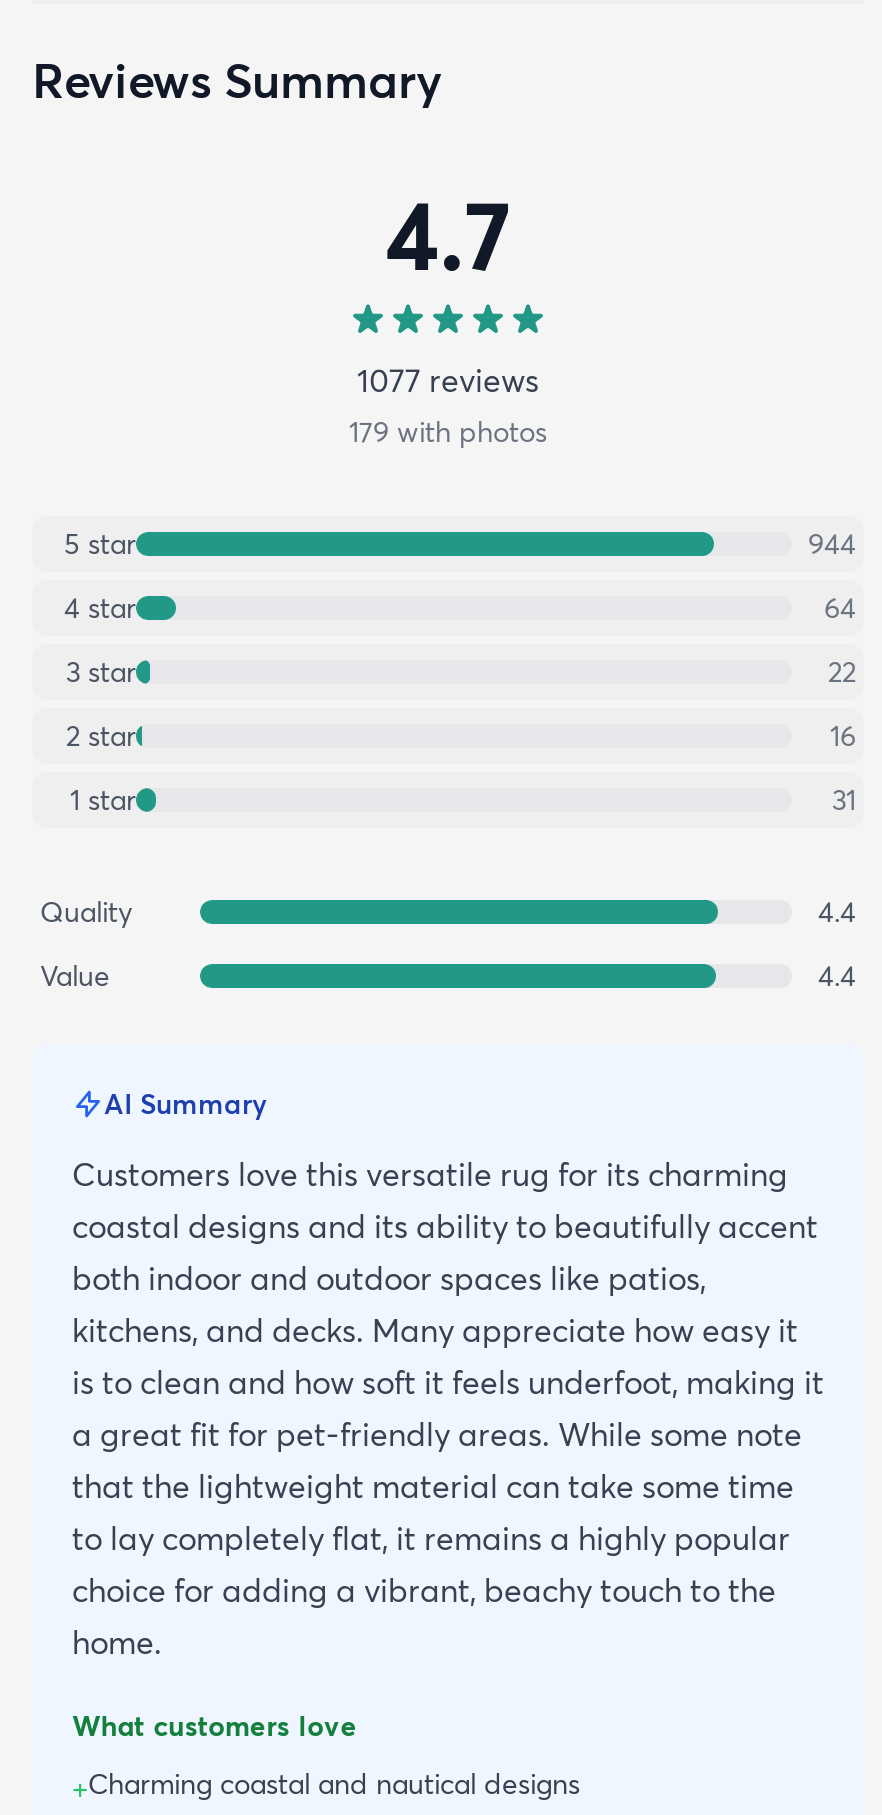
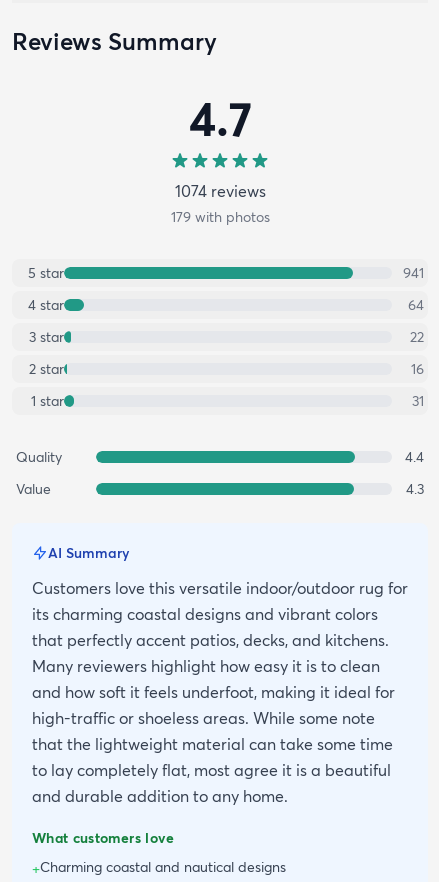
- 1077 reviews
+ 1074 reviews

- 944
+ 941

- 4.4
+ 4.3

- Customers love this versatile rug for its charming
- coastal designs and its ability to beautifully accent
- both indoor and outdoor spaces like patios,
- kitchens, and decks. Many appreciate how easy it
- is to clean and how soft it feels underfoot, making it
- a great fit for pet-friendly areas. While some note
+ Customers love this versatile indoor/outdoor rug for
+ its charming coastal designs and vibrant colors
+ that perfectly accent patios, decks, and kitchens.
+ Many reviewers highlight how easy it is to clean
+ and how soft it feels underfoot, making it ideal for
+ high-traffic or shoeless areas. While some note

- to lay completely flat, it remains a highly popular
- choice for adding a vibrant, beachy touch to the
- home.
+ to lay completely flat, most agree it is a beautiful
+ and durable addition to any home.
